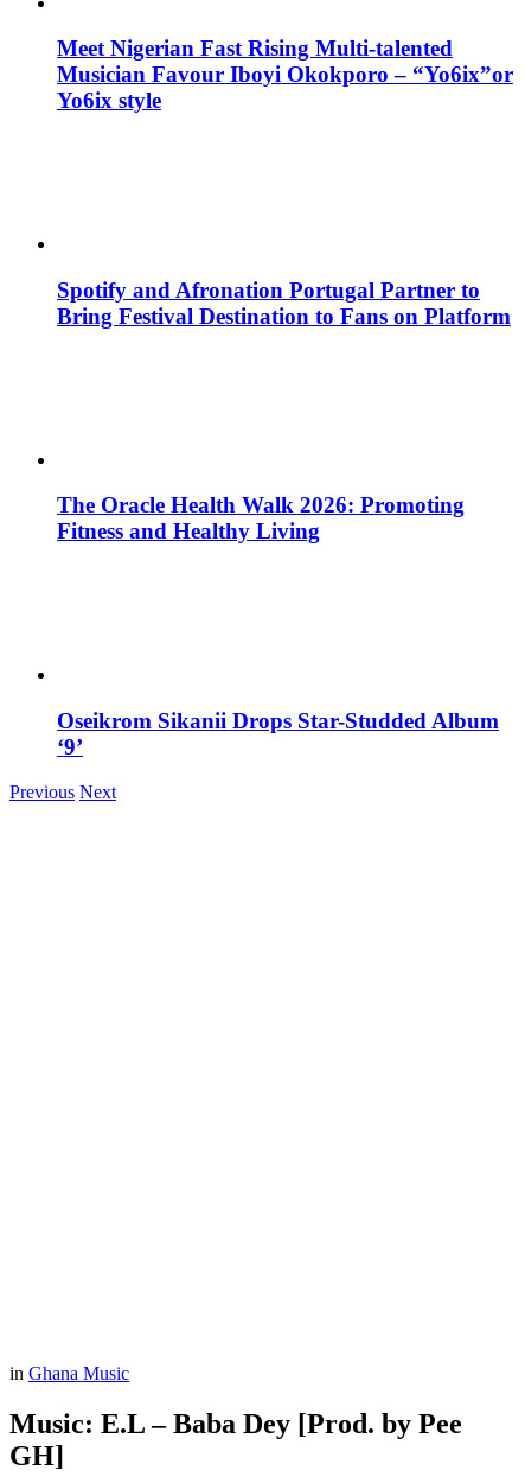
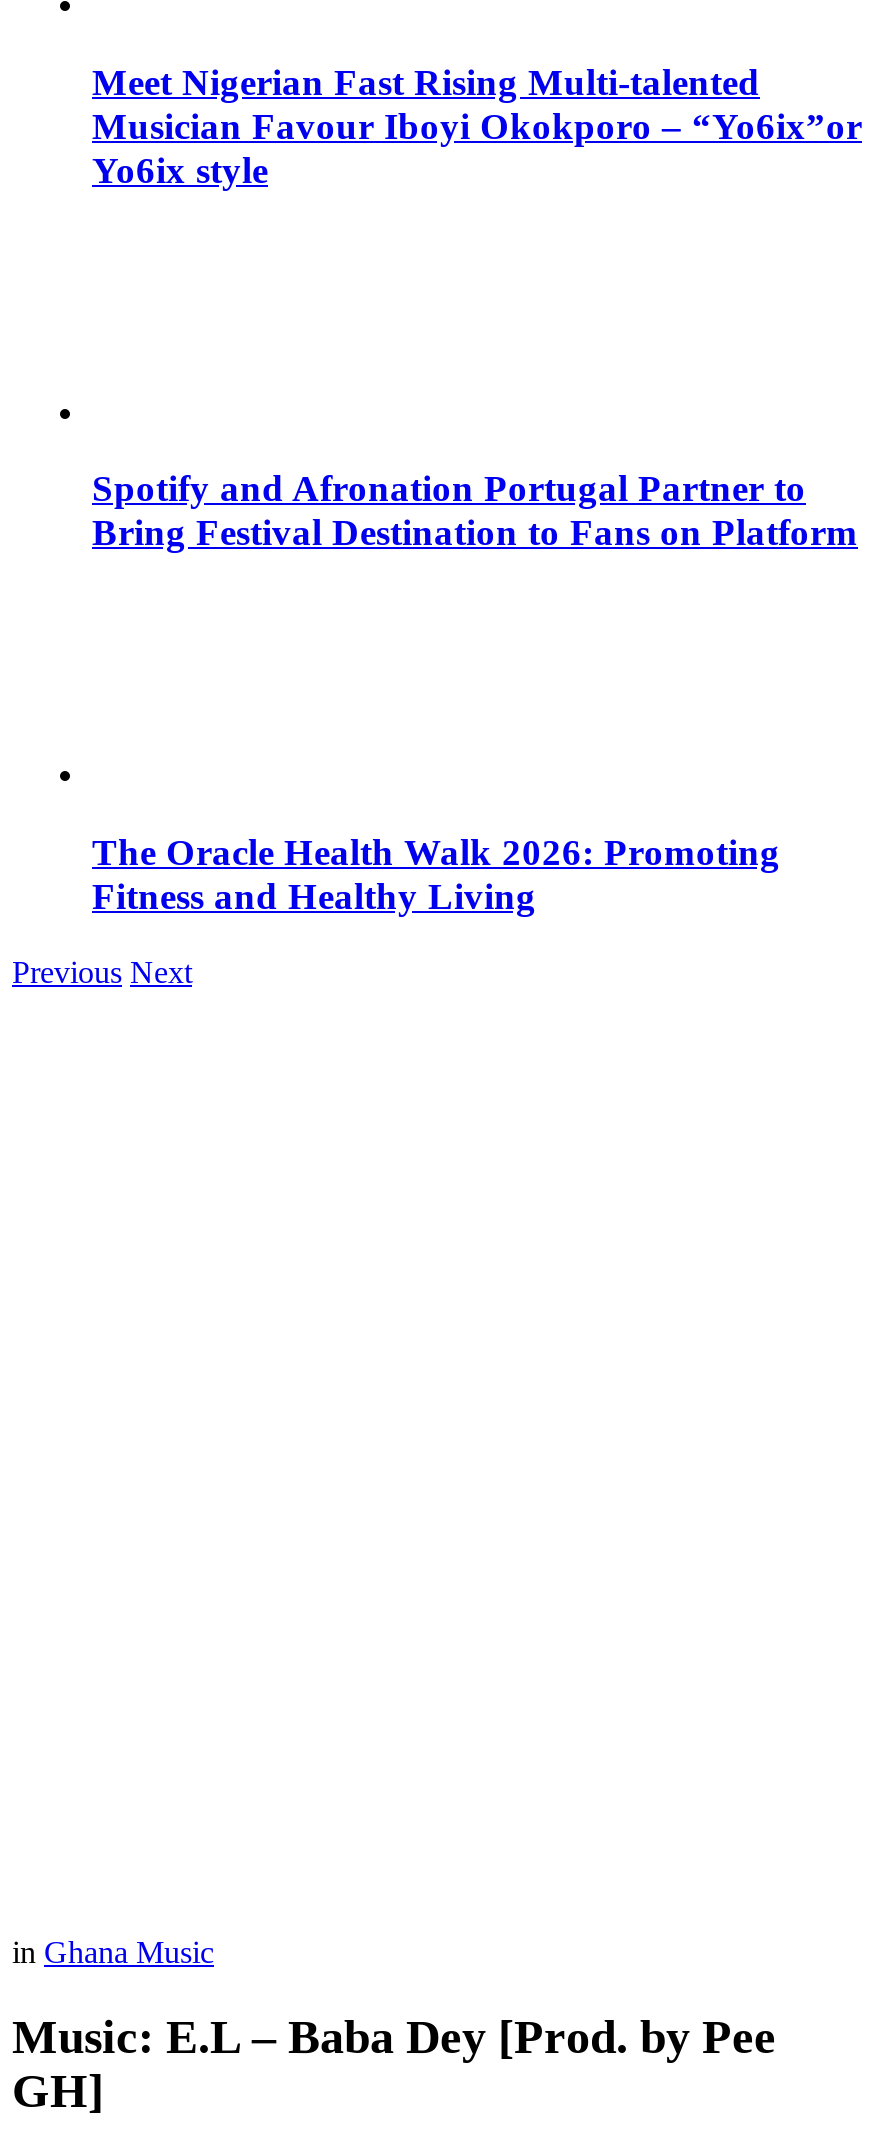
- Oseikrom Sikanii Drops Star-Studded Album
- ‘9’
